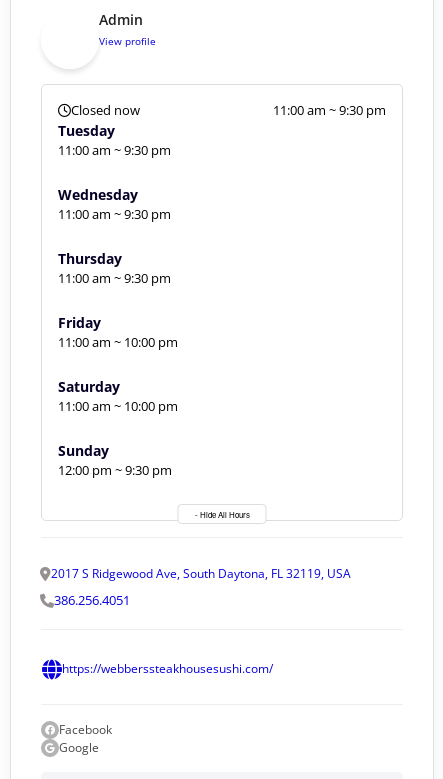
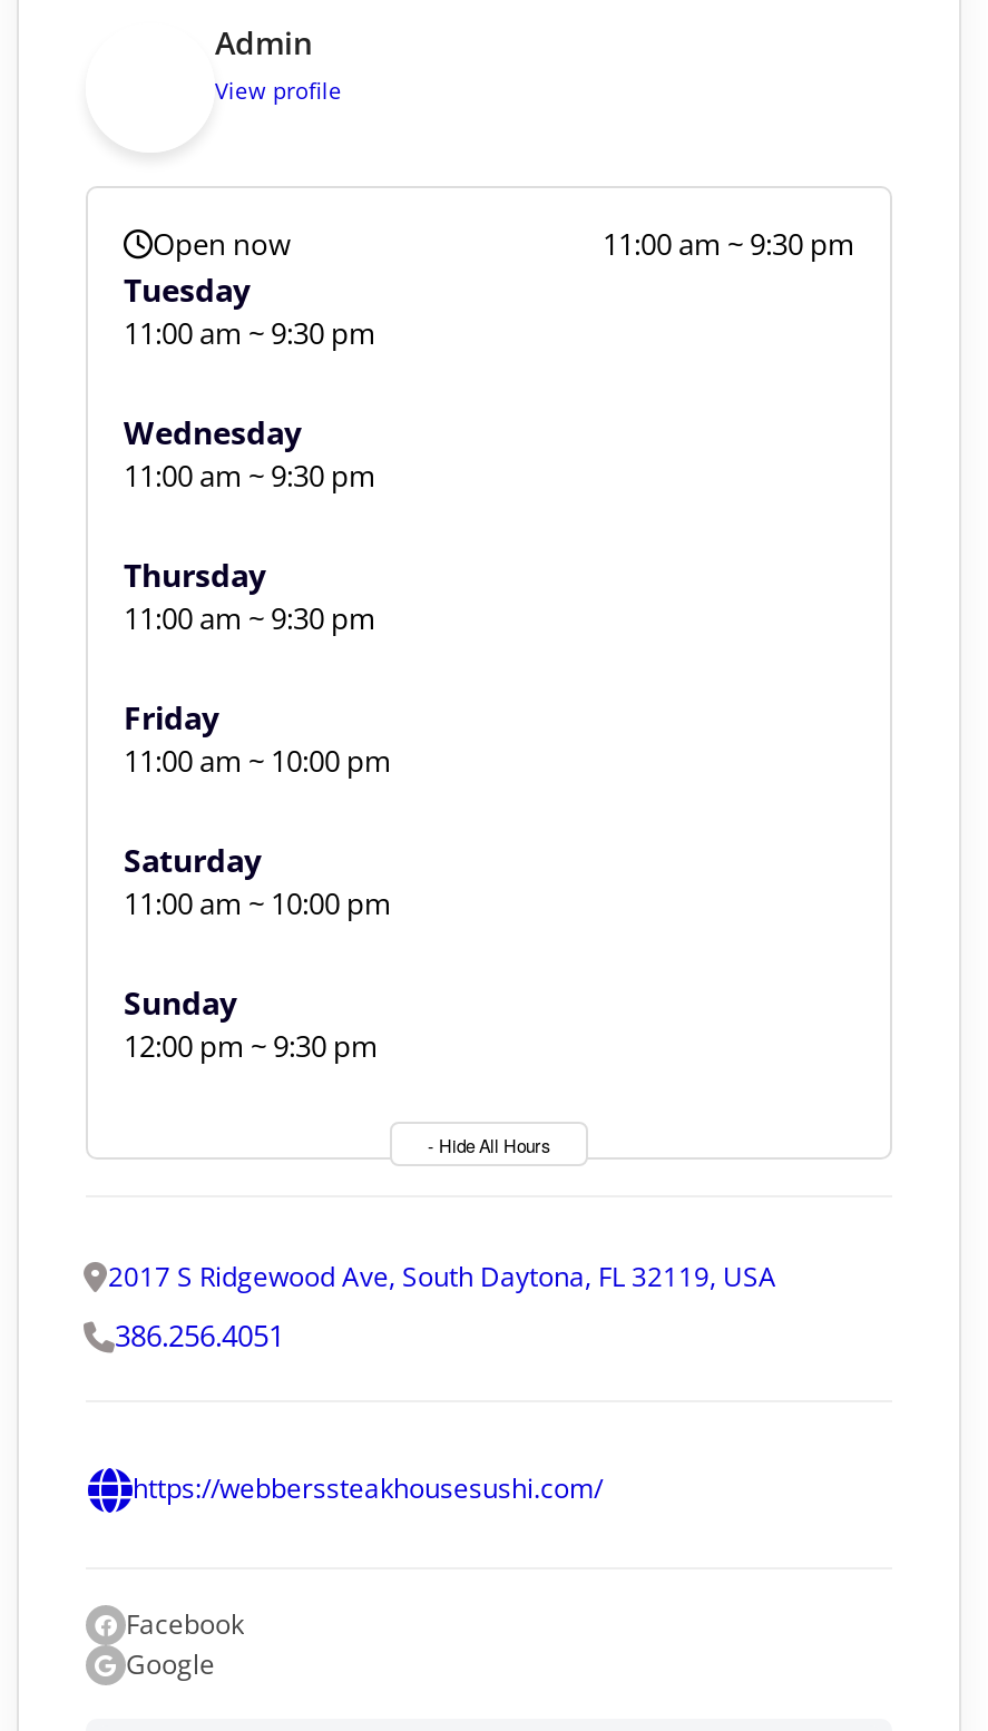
- Closed now
+ Open now
